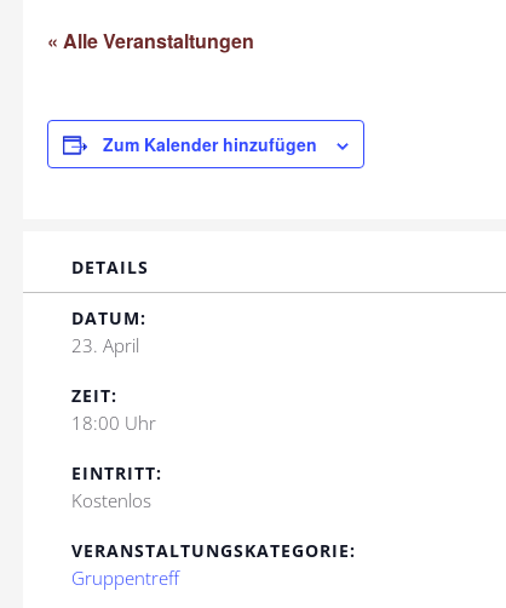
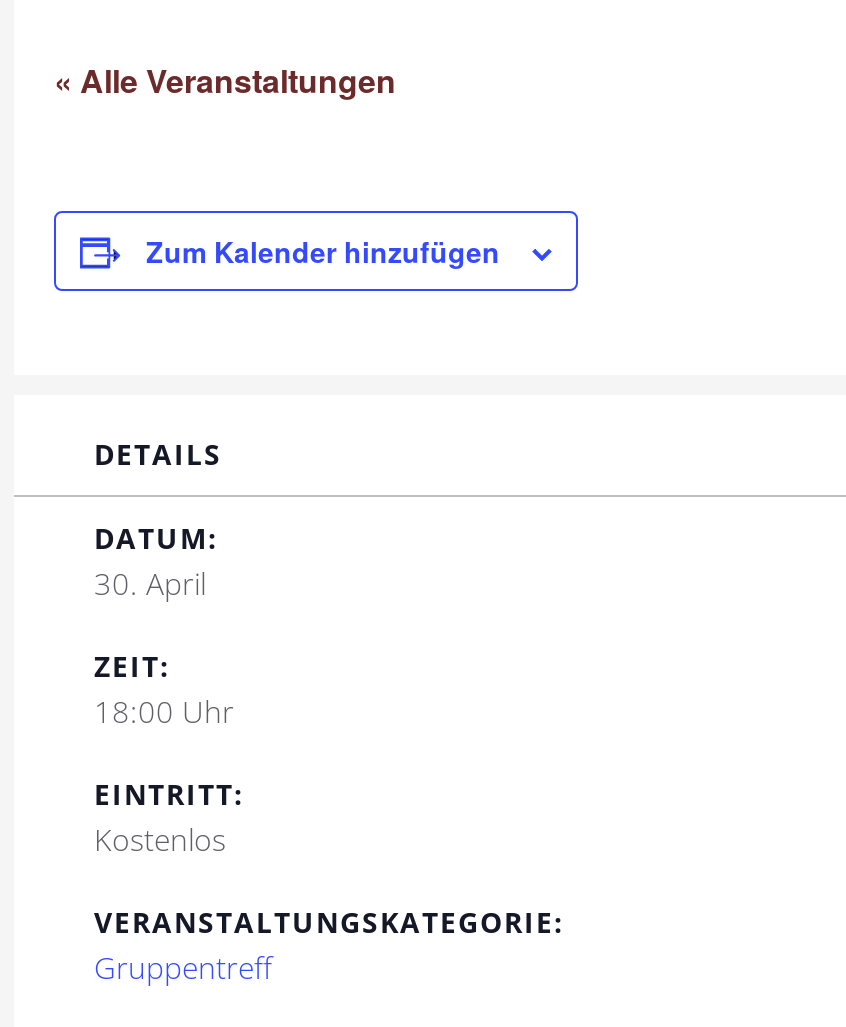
- 23. April
+ 30. April
